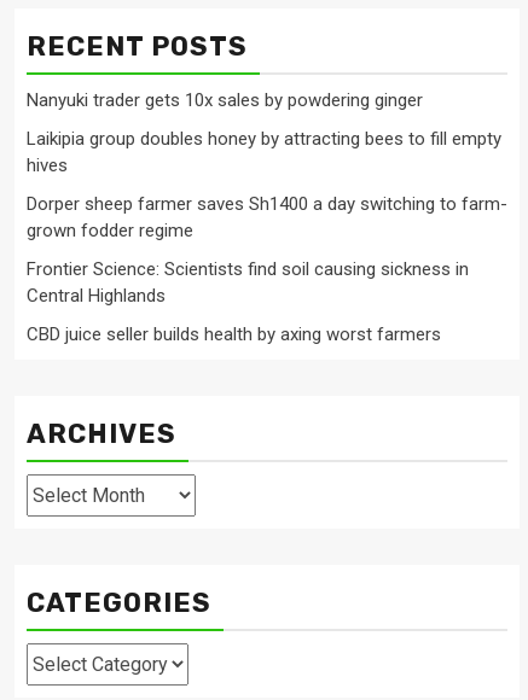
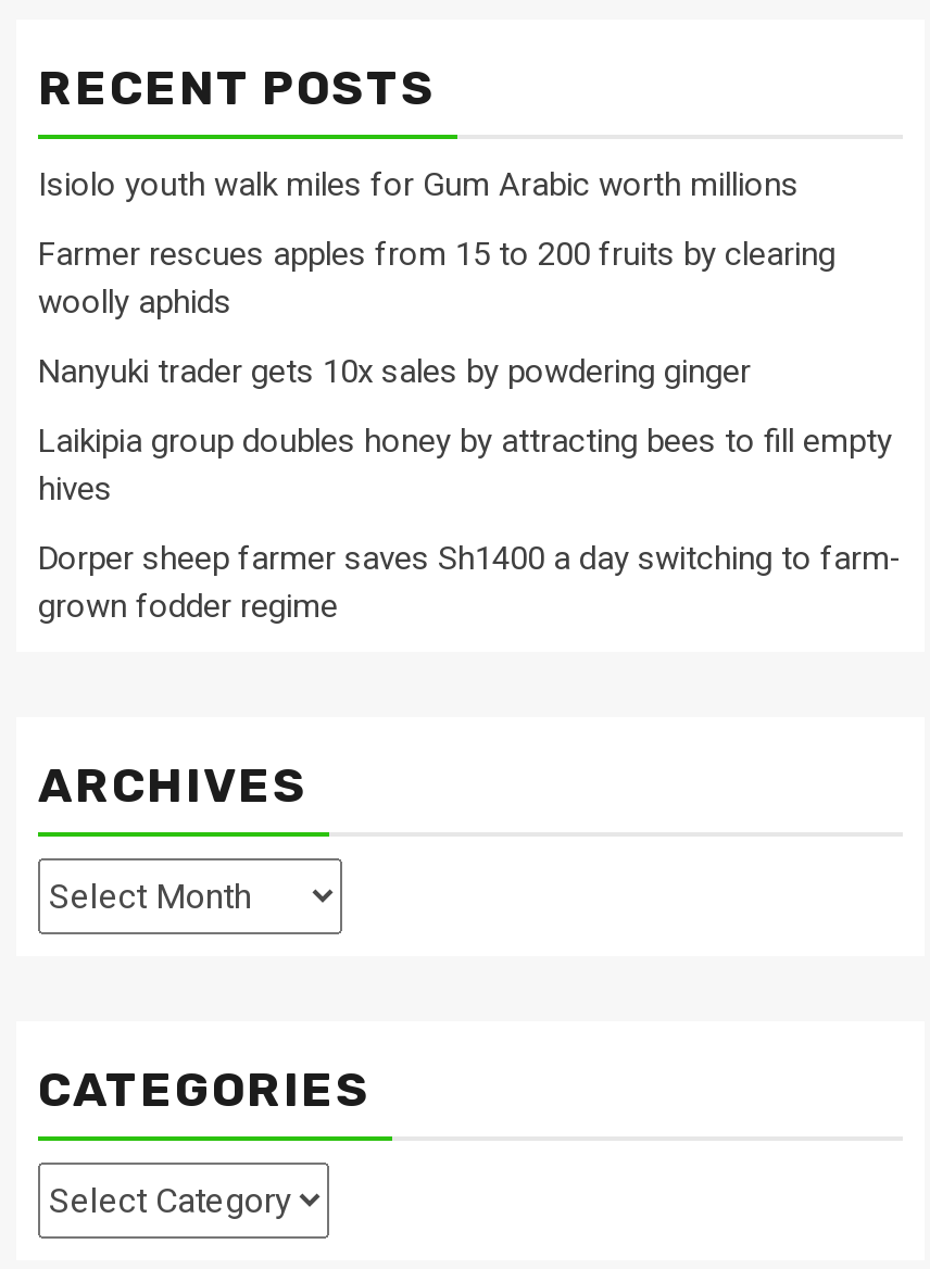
+ Isiolo youth walk miles for Gum Arabic worth millions
+ Farmer rescues apples from 15 to 200 fruits by clearing
+ woolly aphids

moved down: Nanyuki trader gets 10x sales by powdering ginger | Laikipia group doubles honey by attracting bees to fill empty | hives | Dorper sheep farmer saves Sh1400 a day switching to farm- | grown fodder regime

- Frontier Science: Scientists find soil causing sickness in
- Central Highlands
- CBD juice seller builds health by axing worst farmers
